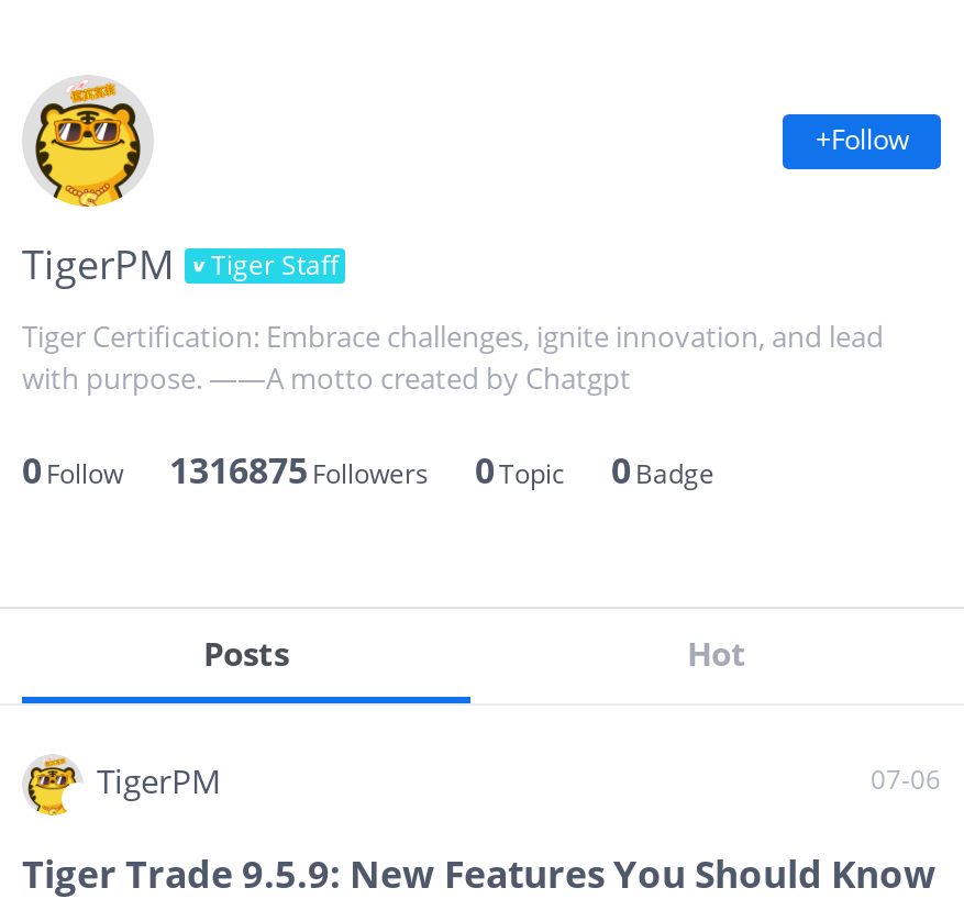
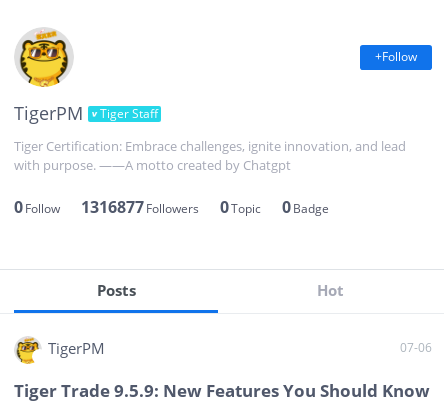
- 0 Follow 1316875 Followers 0 Topic 0 Badge
+ 0 Follow 1316877 Followers 0 Topic 0 Badge
